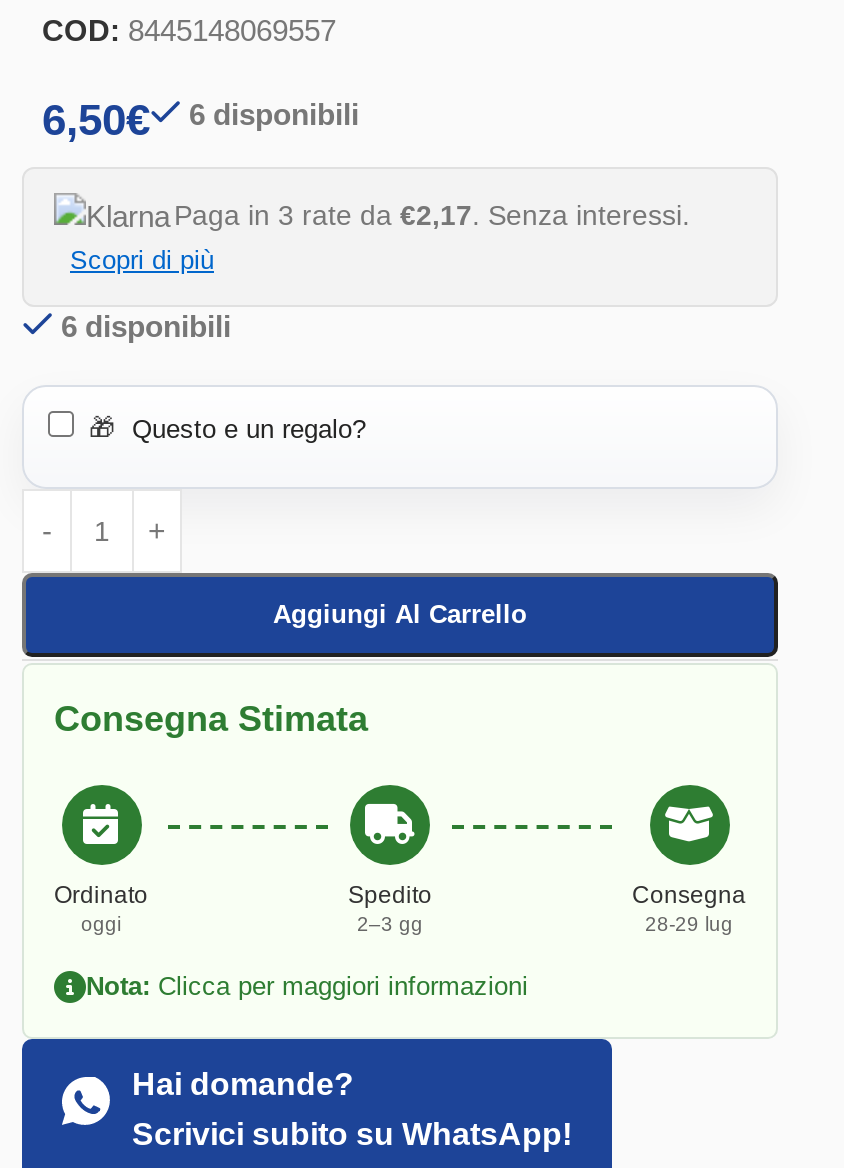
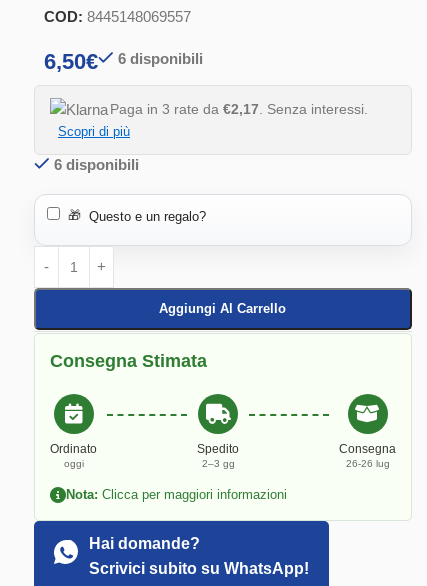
- 28-29 lug
+ 26-26 lug
